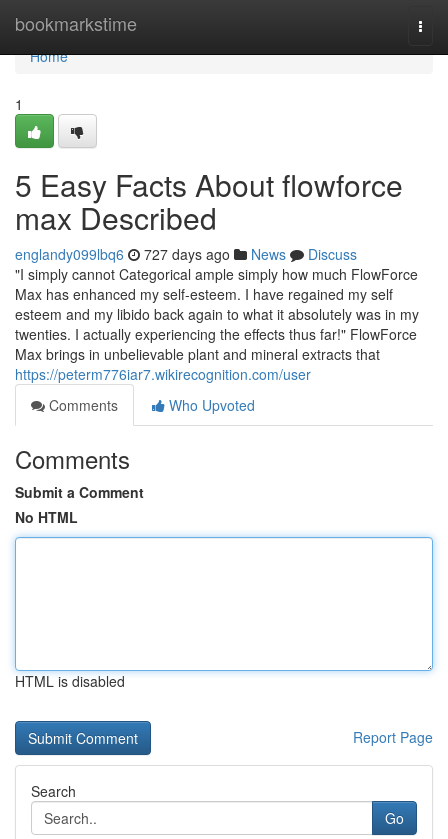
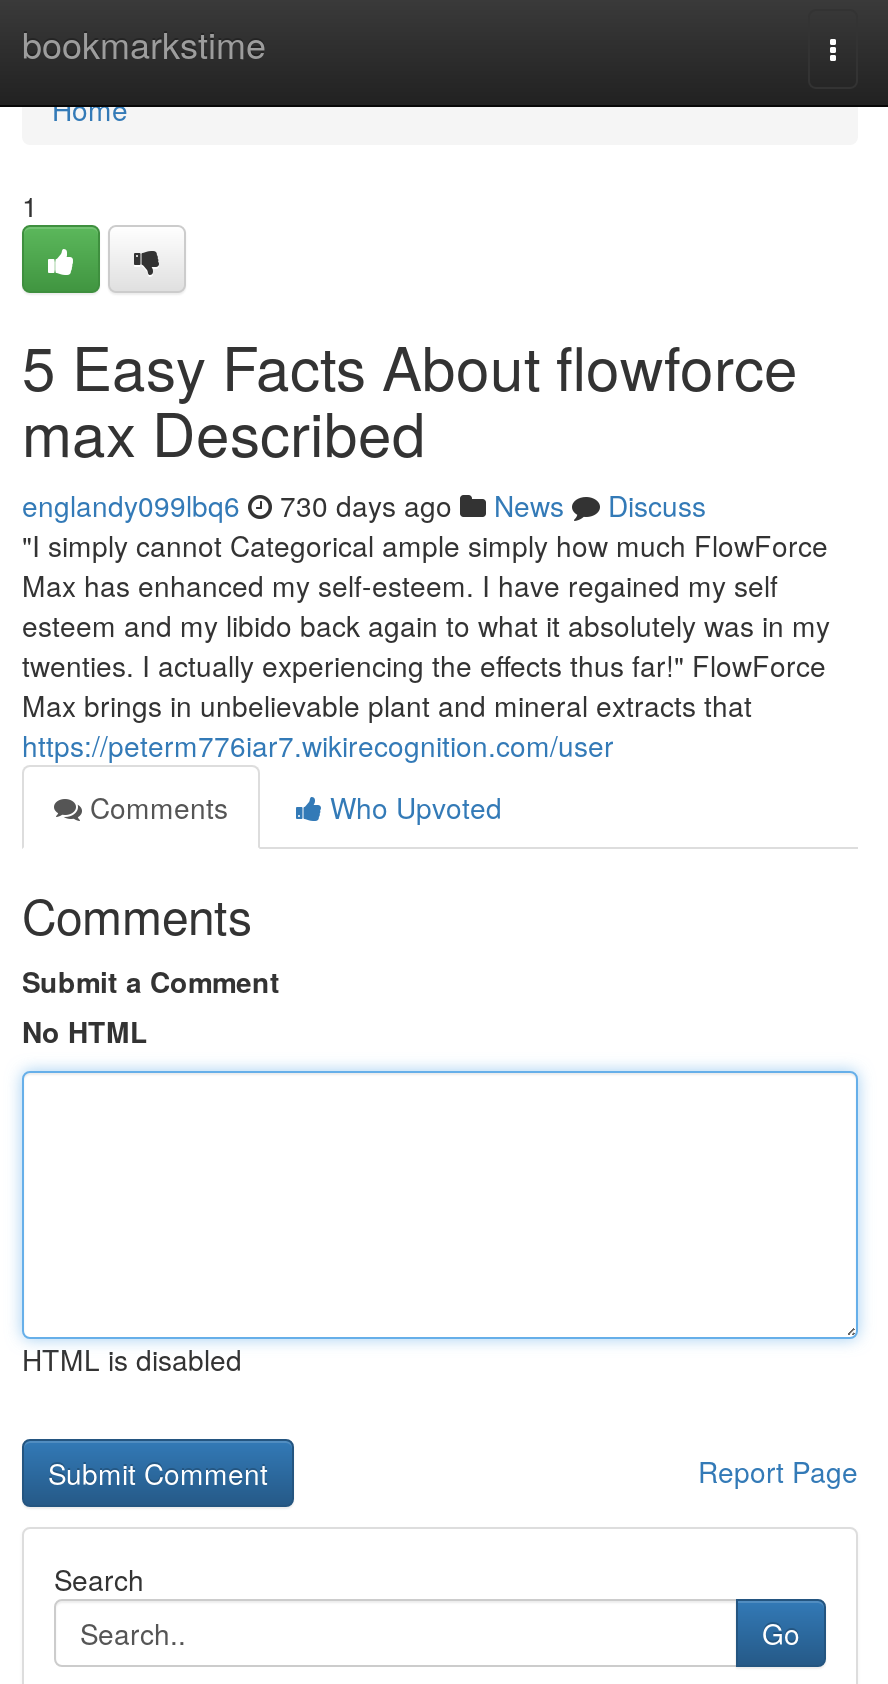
- englandy099lbq6 727 days ago News Discuss
+ englandy099lbq6 730 days ago News Discuss
